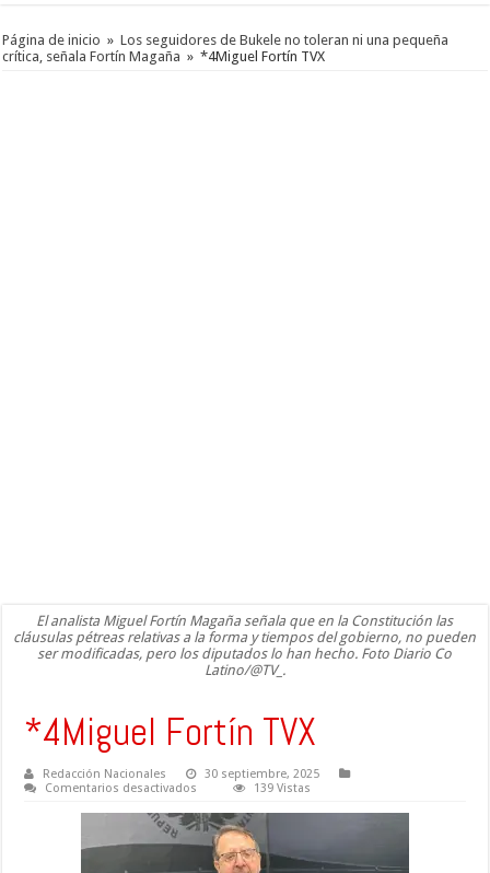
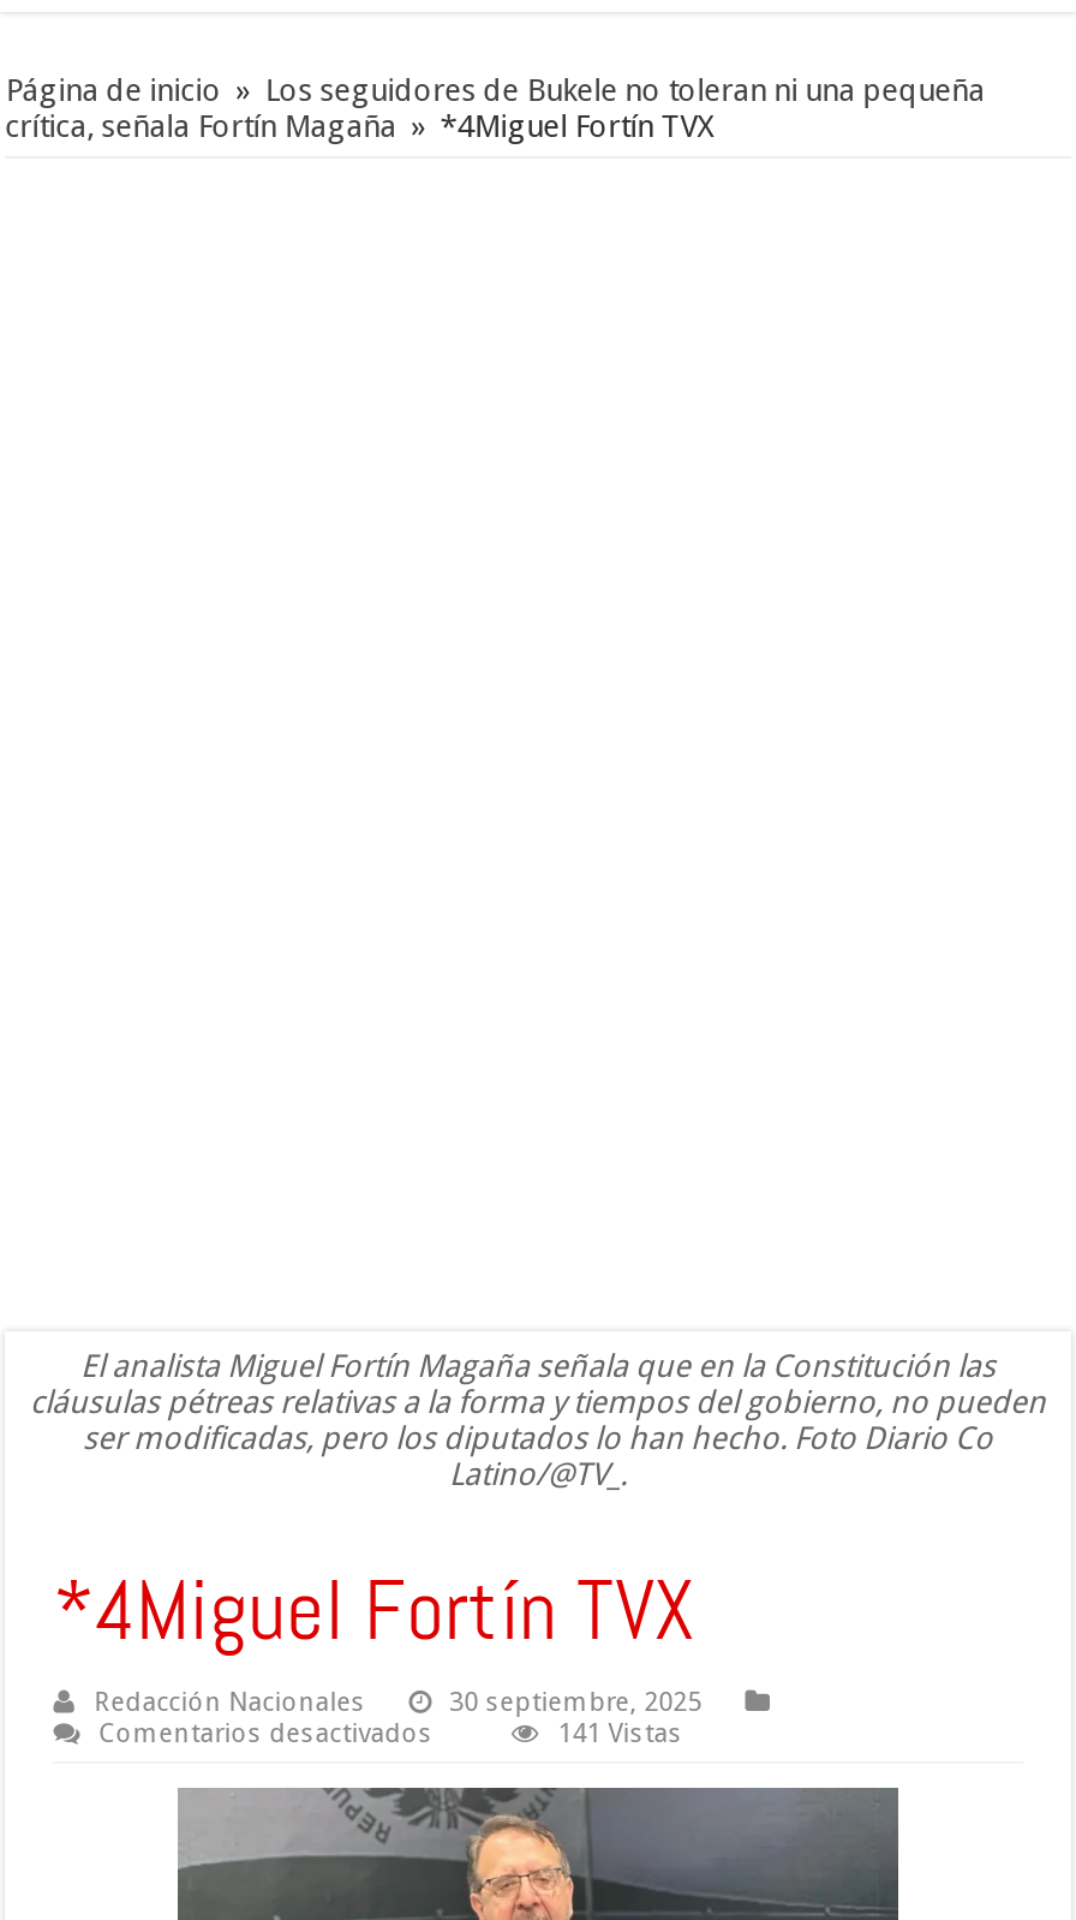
- 139 Vistas
+ 141 Vistas
